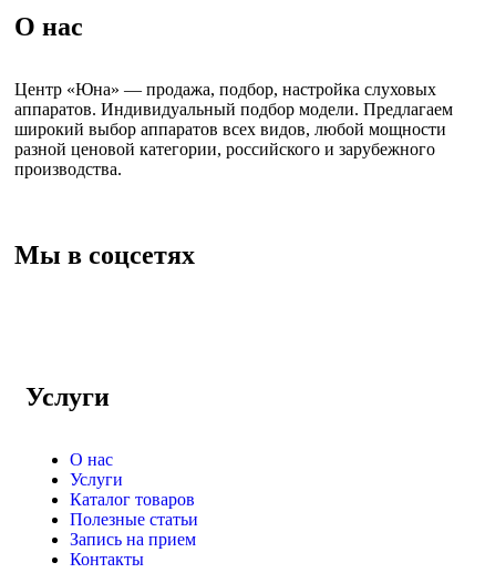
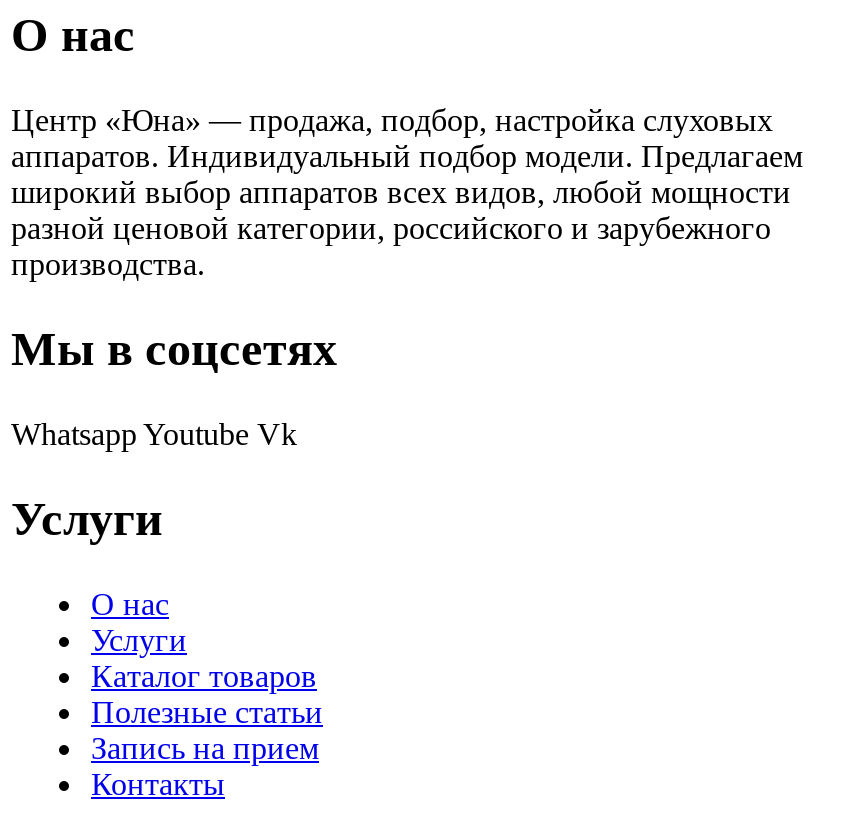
+ Whatsapp Youtube Vk
